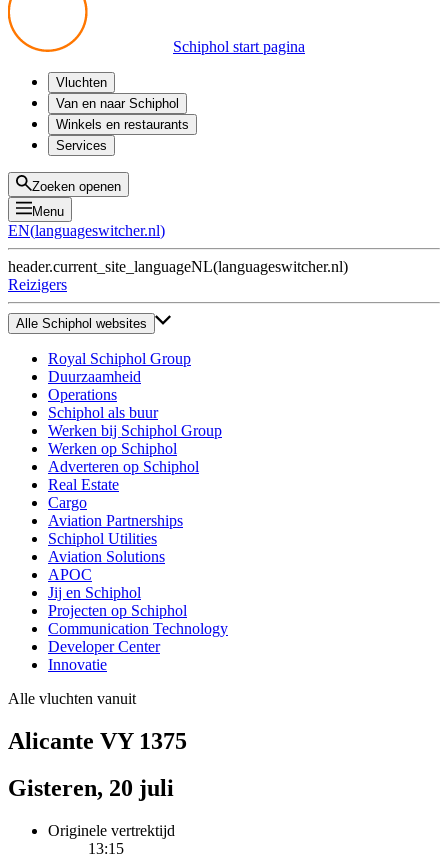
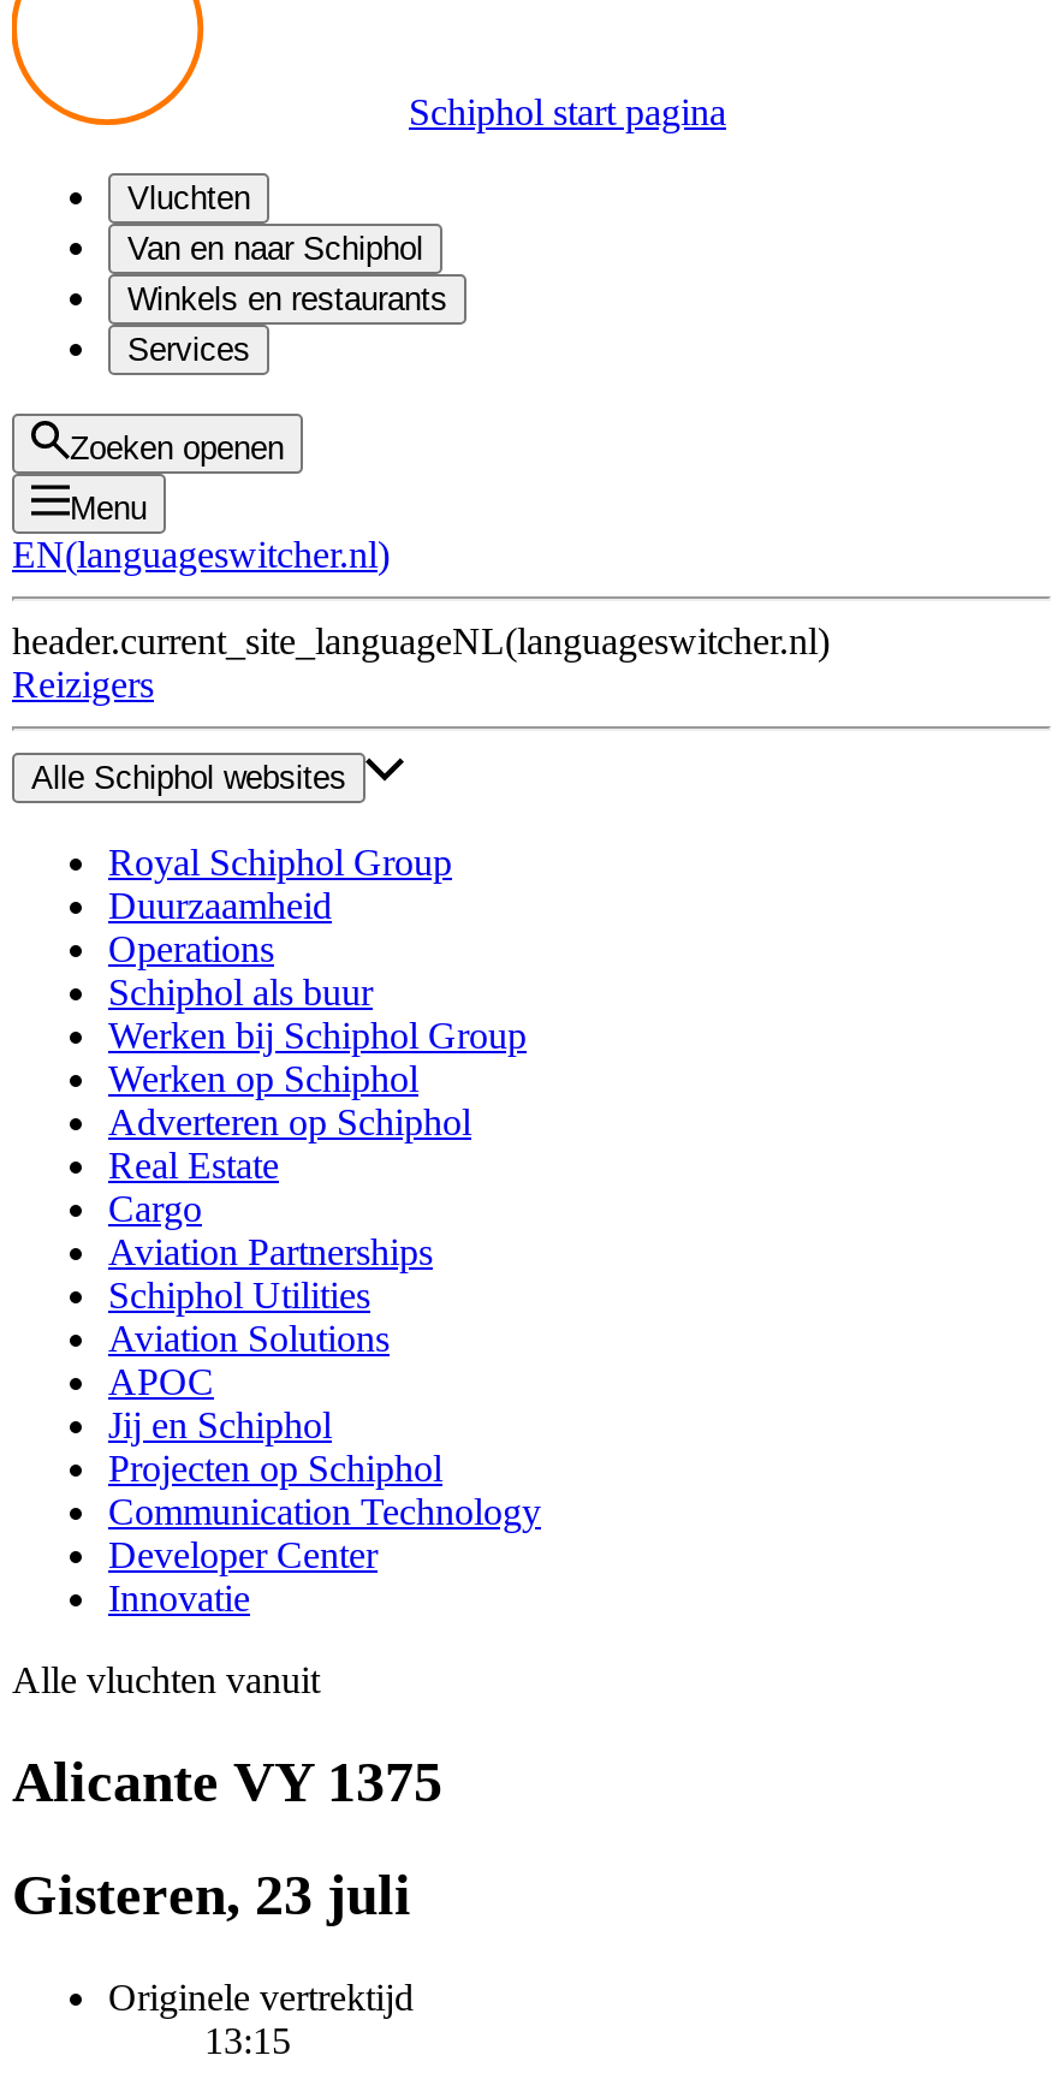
- Gisteren, 20 juli
+ Gisteren, 23 juli
